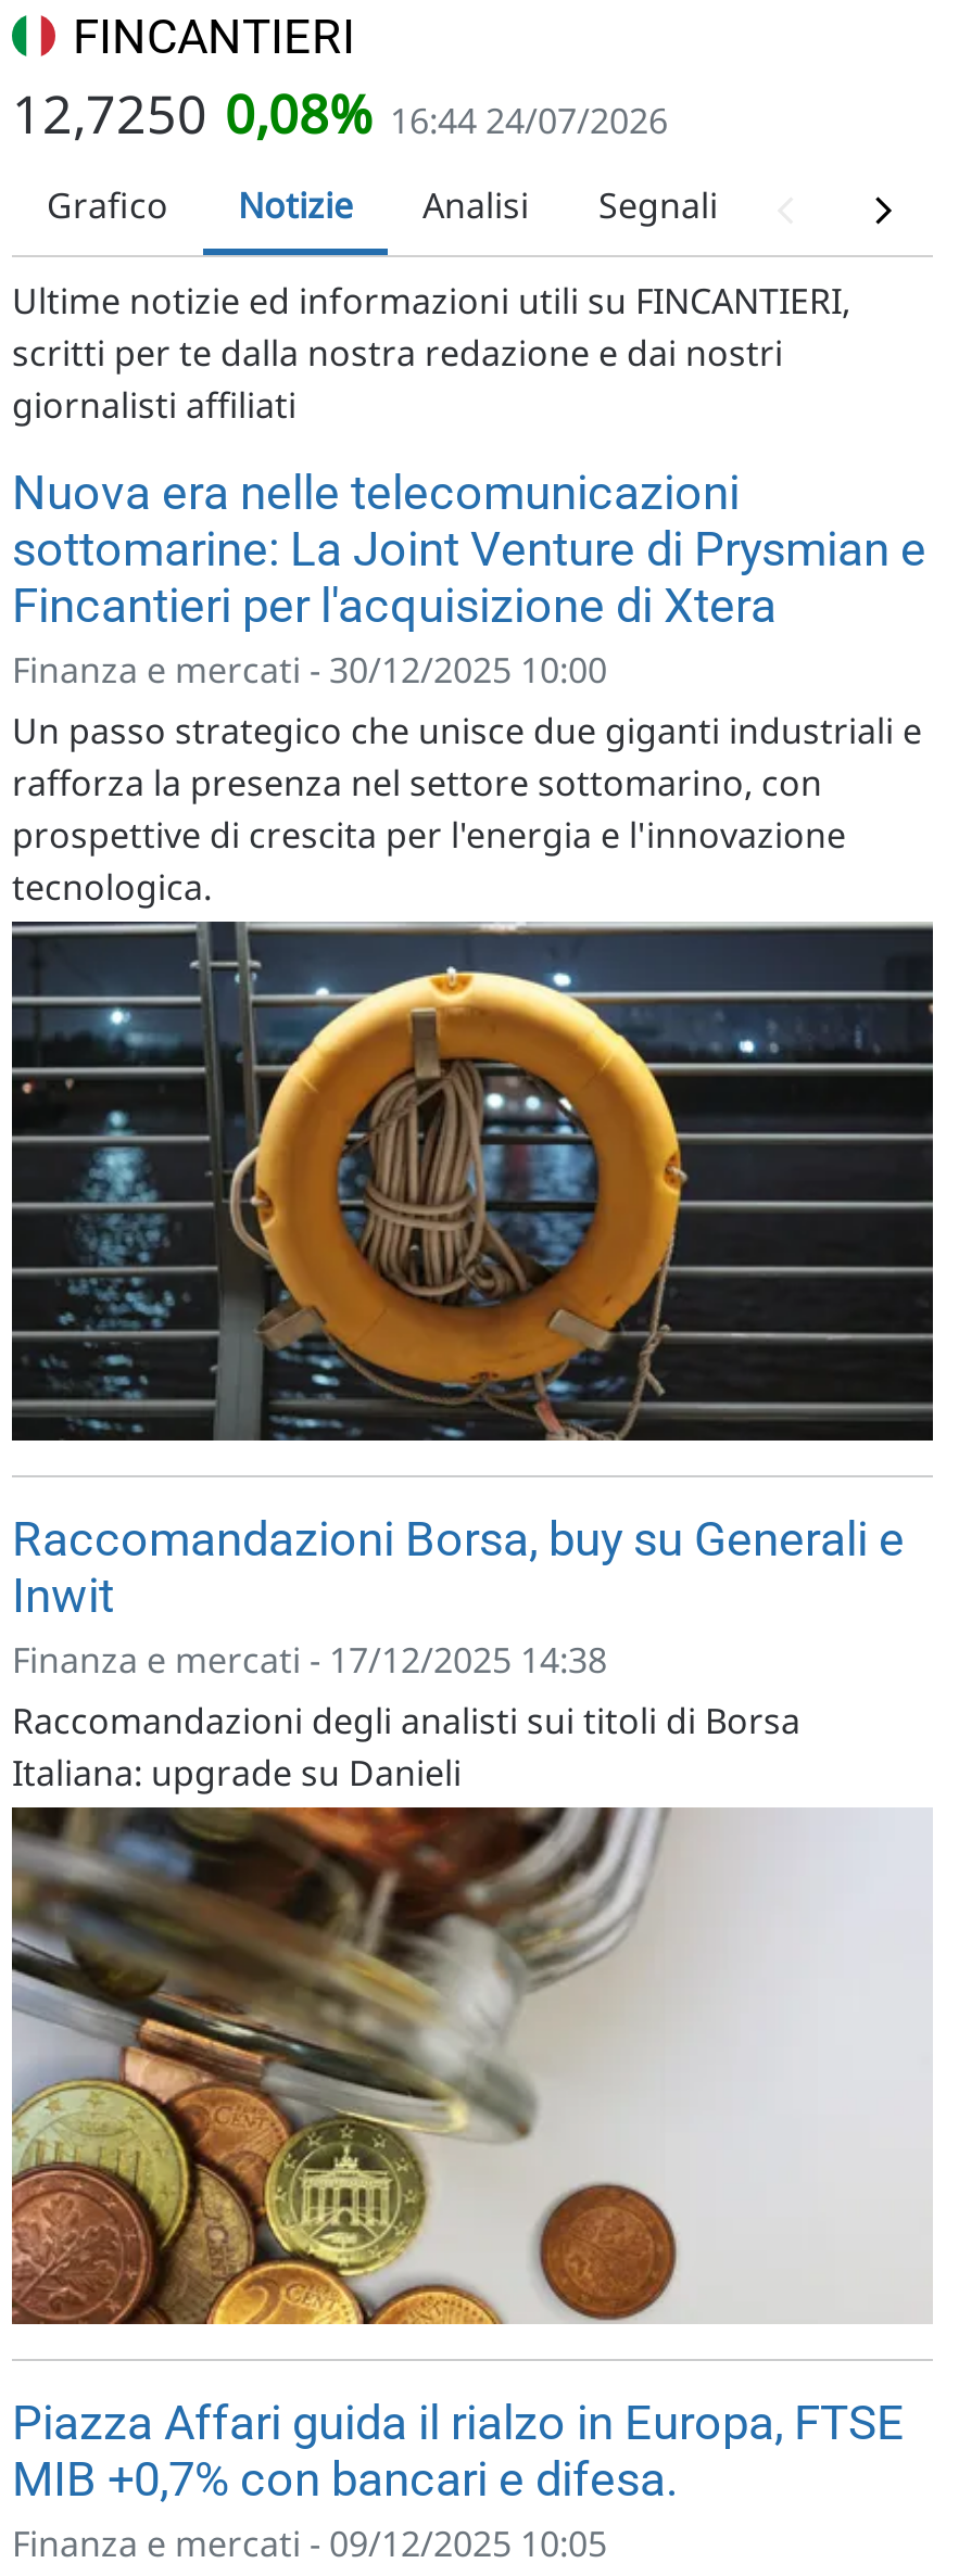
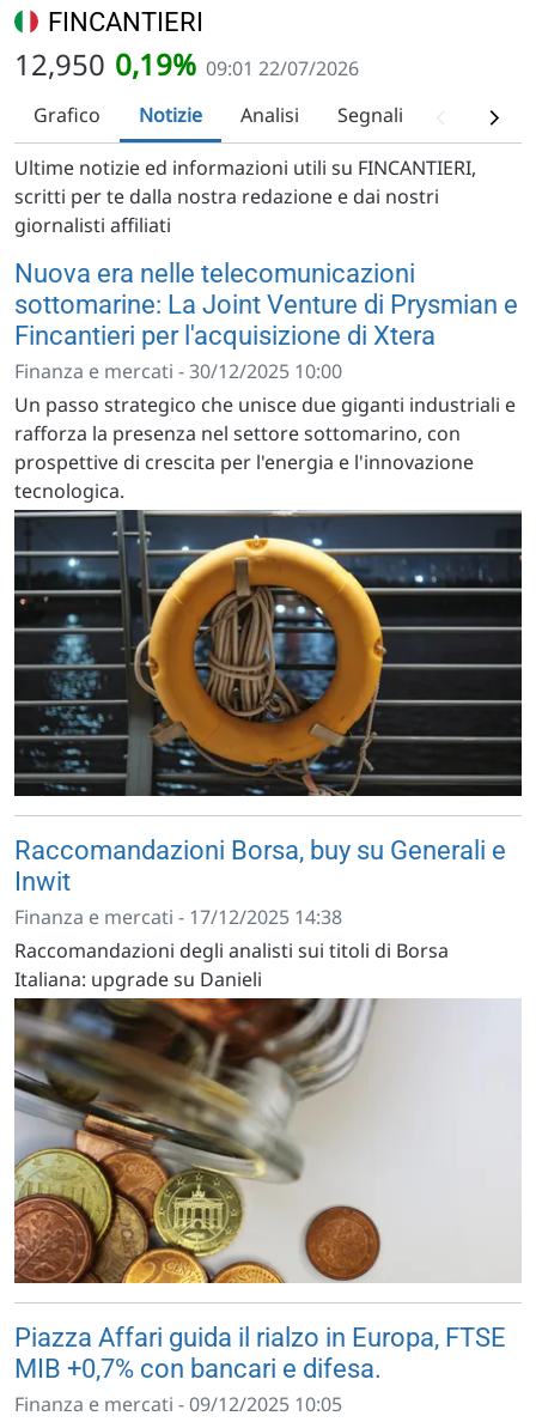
- 12,7250 0,08% 16:44 24/07/2026
+ 12,950 0,19% 09:01 22/07/2026
